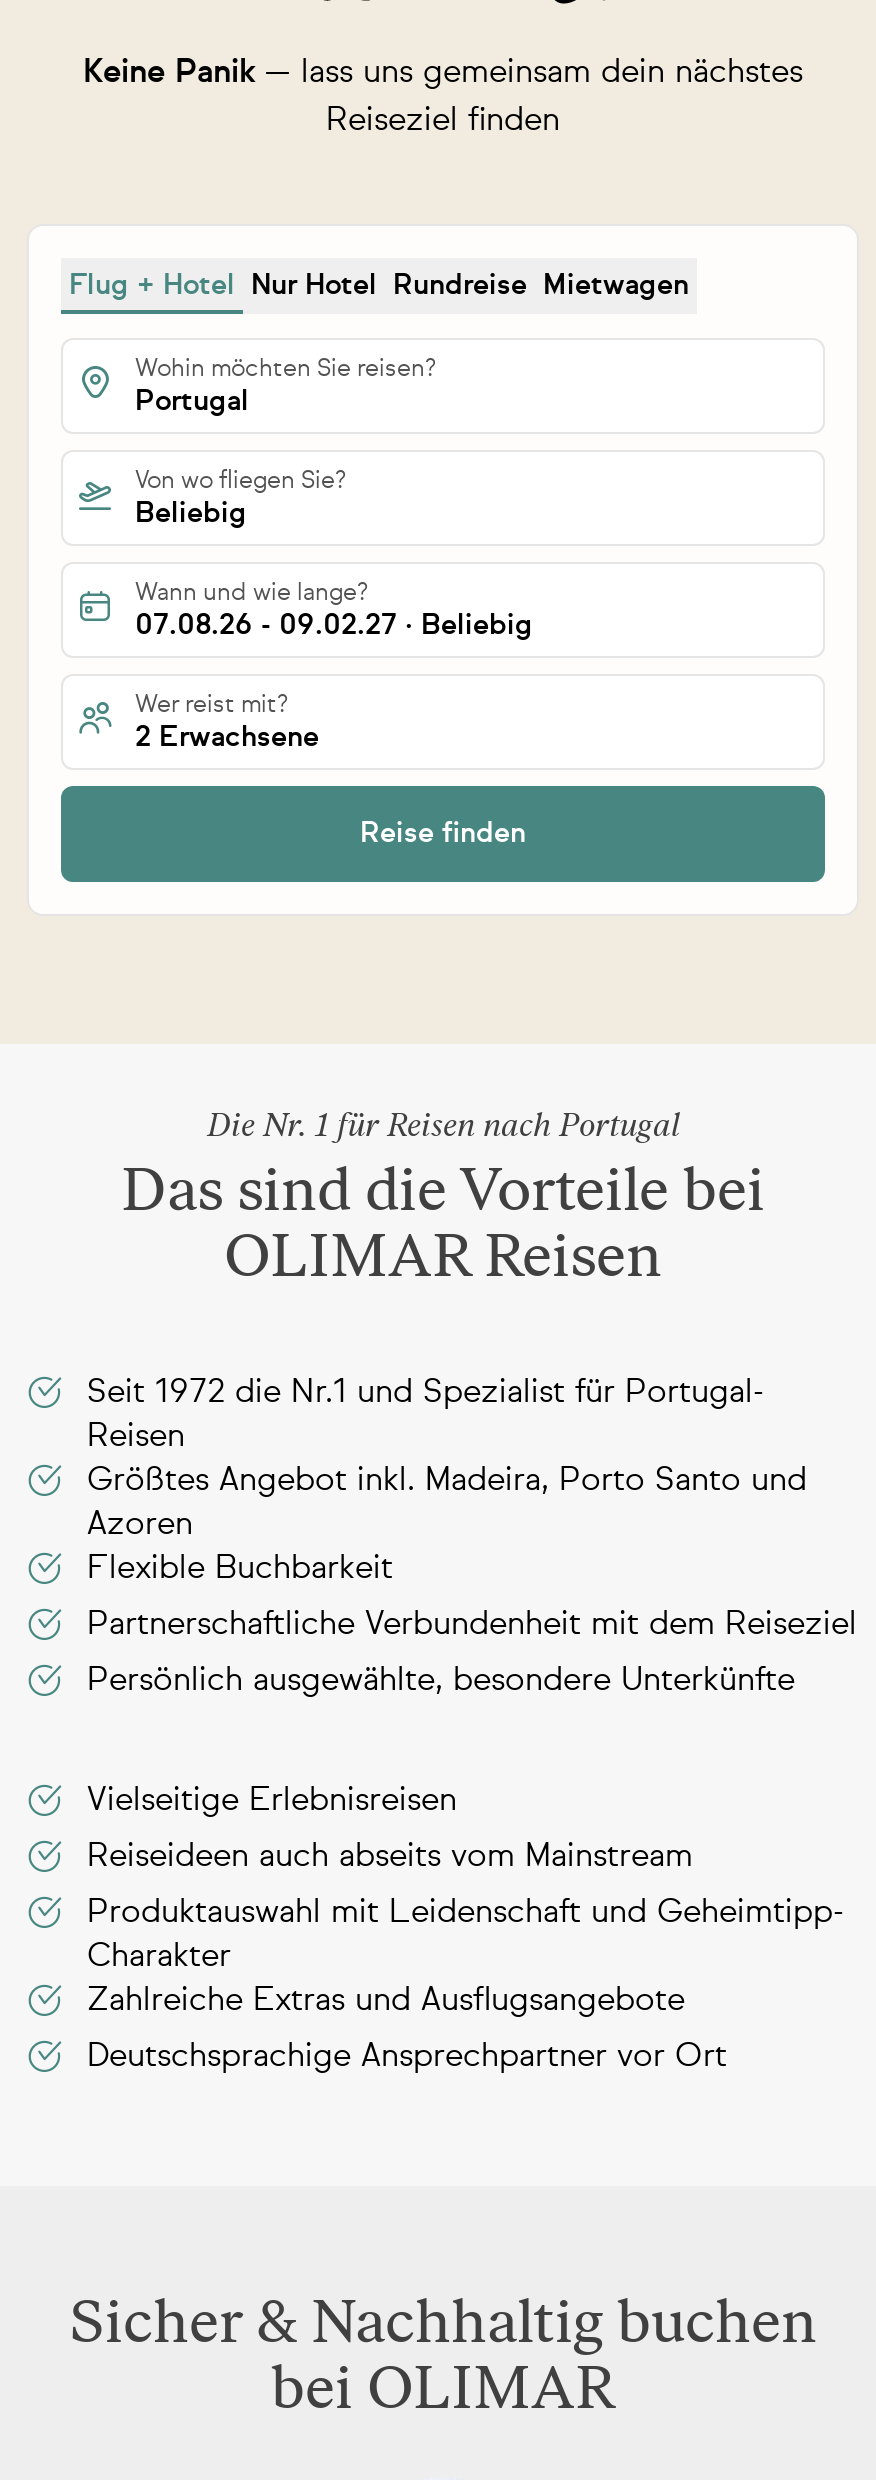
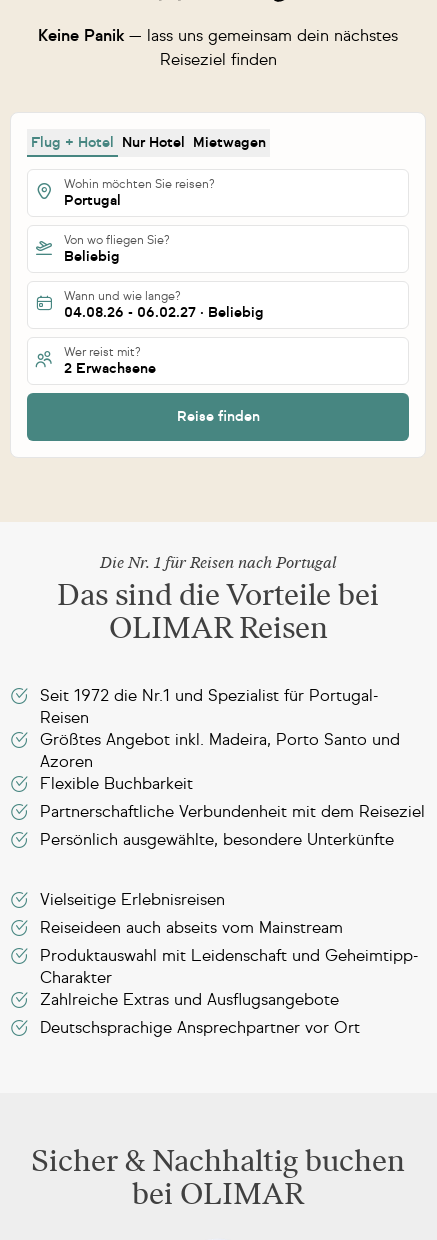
- Flug + Hotel Nur Hotel Rundreise Mietwagen
+ Flug + Hotel Nur Hotel Mietwagen

- 07.08.26 - 09.02.27 · Beliebig
+ 04.08.26 - 06.02.27 · Beliebig
